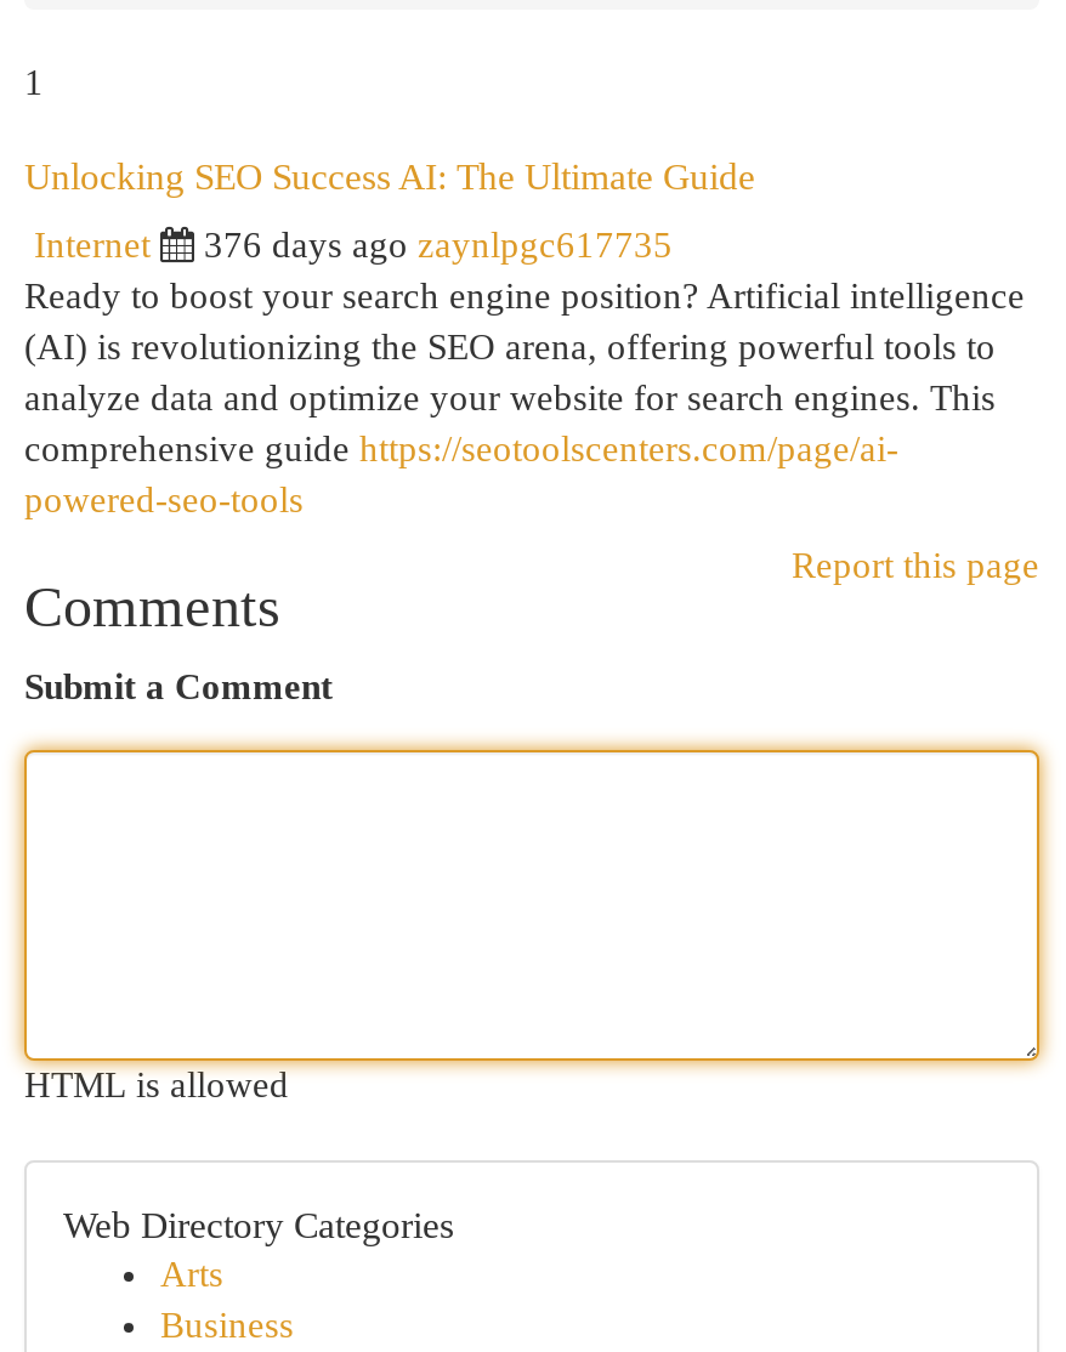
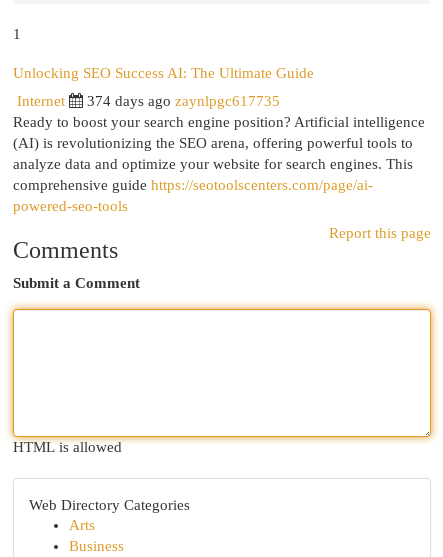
- 376 days ago zaynlpgc617735
+ 374 days ago zaynlpgc617735
